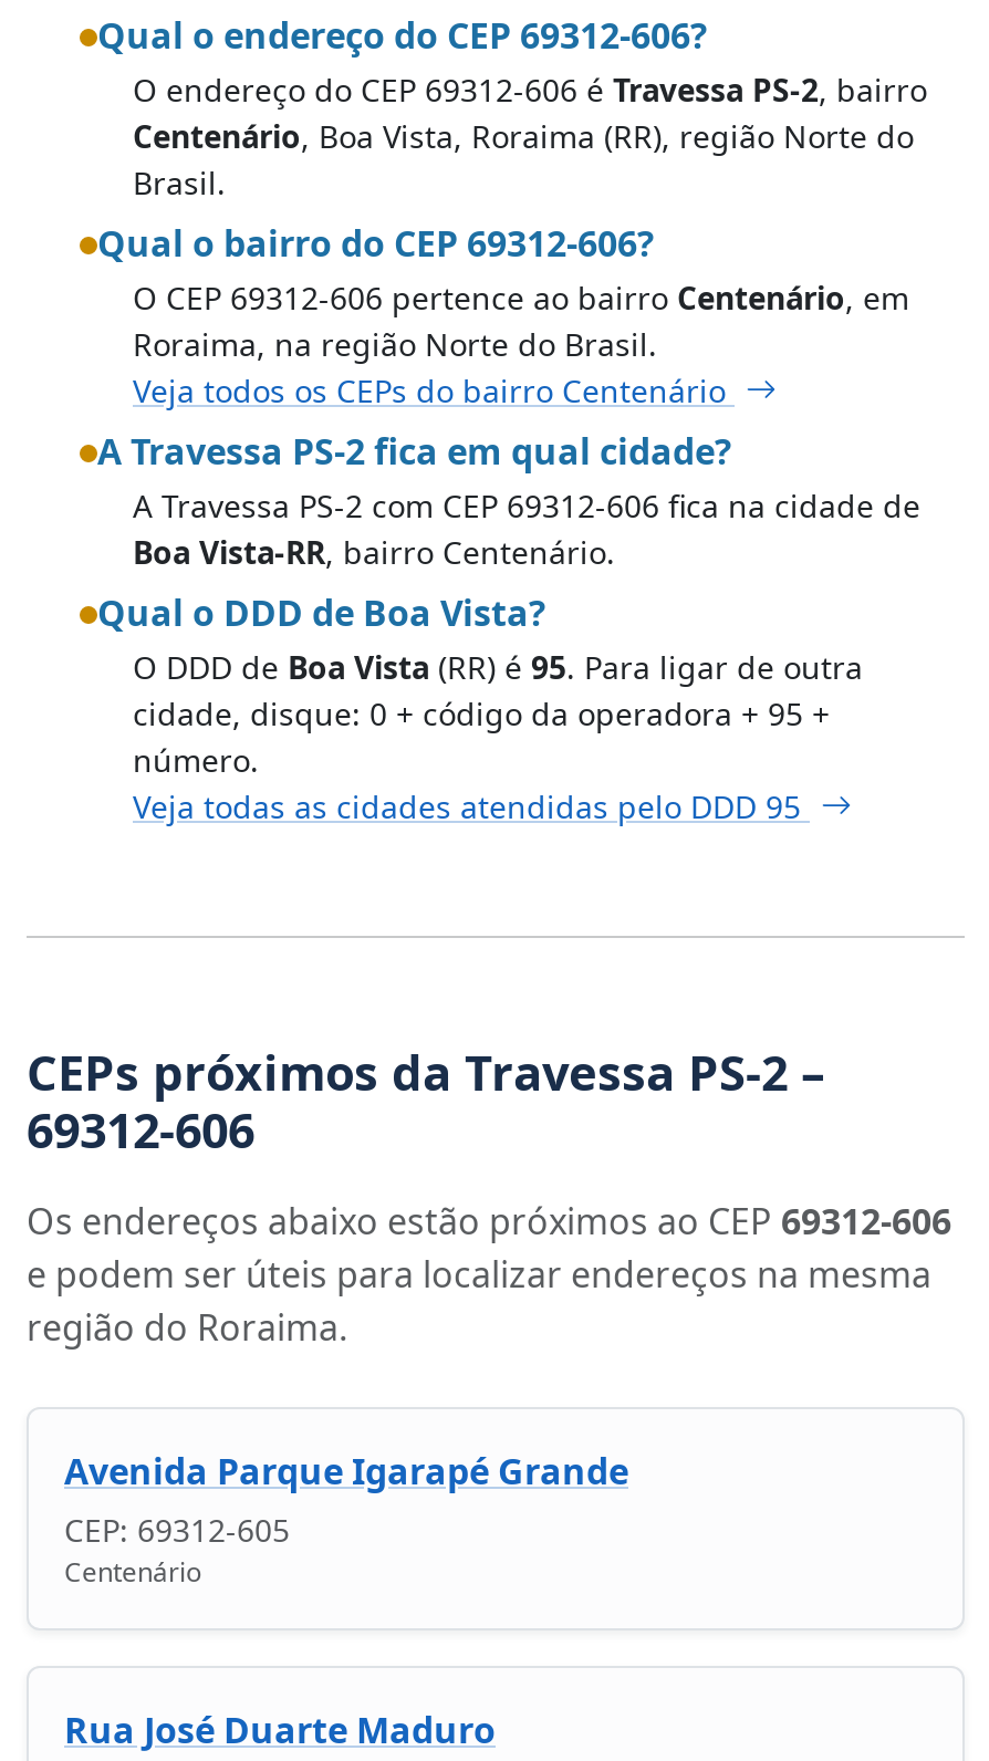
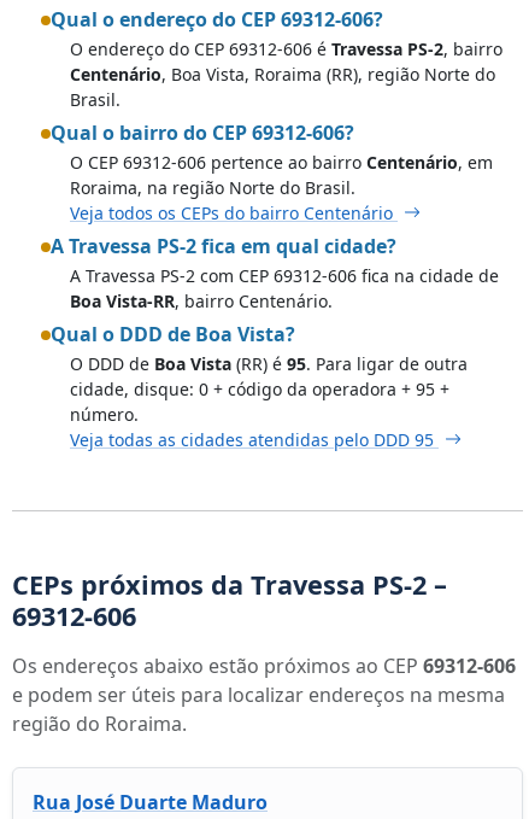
- Avenida Parque Igarapé Grande
- CEP: 69312-605
- Centenário
